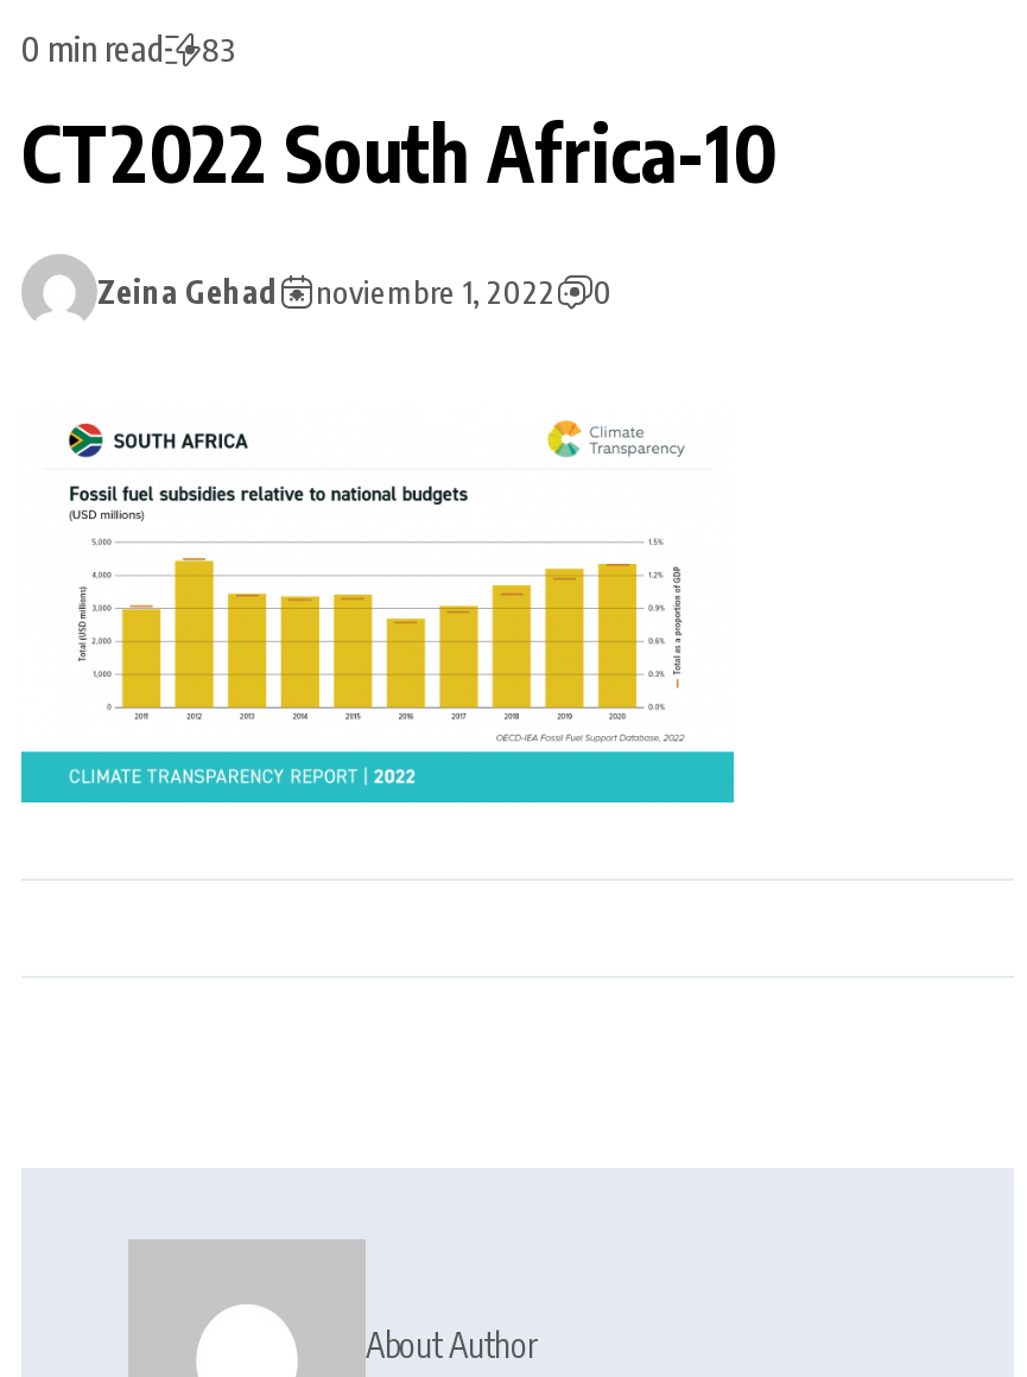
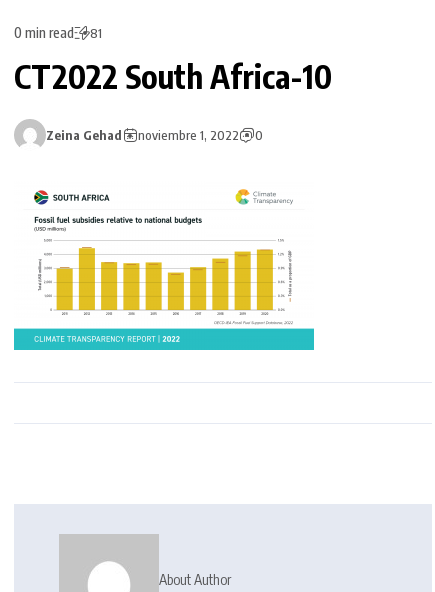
- 0 min read 83
+ 0 min read 81
